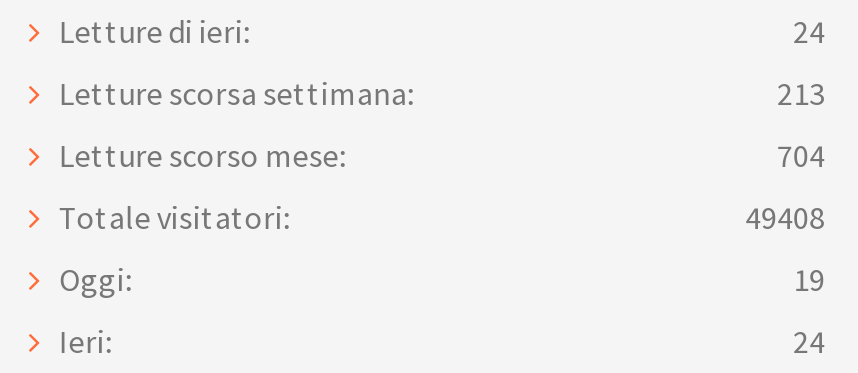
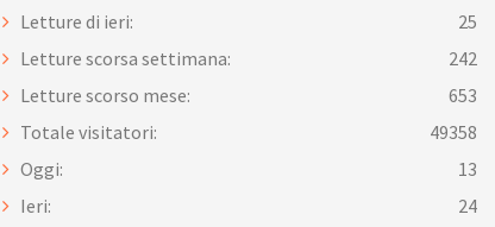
- 24
+ 25

- 213
+ 242

- 704
+ 653

- 49408
+ 49358

- 19
+ 13
